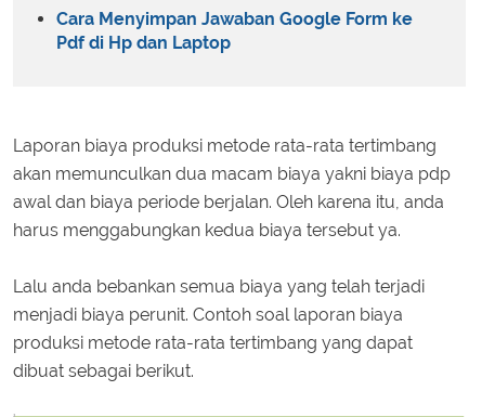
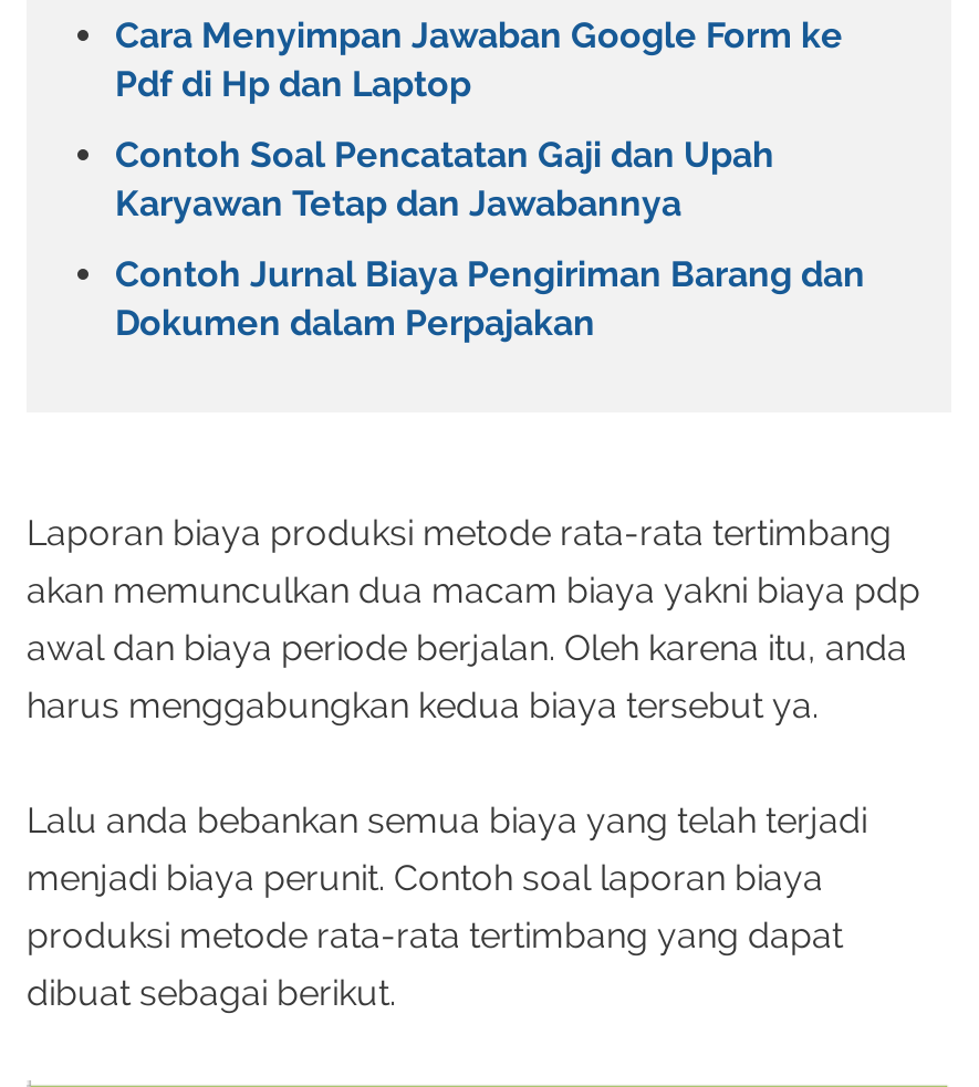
+ Contoh Soal Pencatatan Gaji dan Upah
+ Karyawan Tetap dan Jawabannya
+ Contoh Jurnal Biaya Pengiriman Barang dan
+ Dokumen dalam Perpajakan
